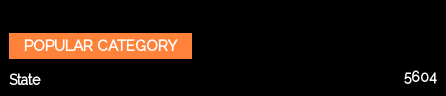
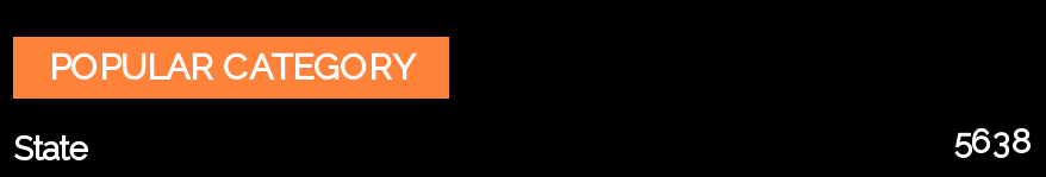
- 5604
+ 5638
